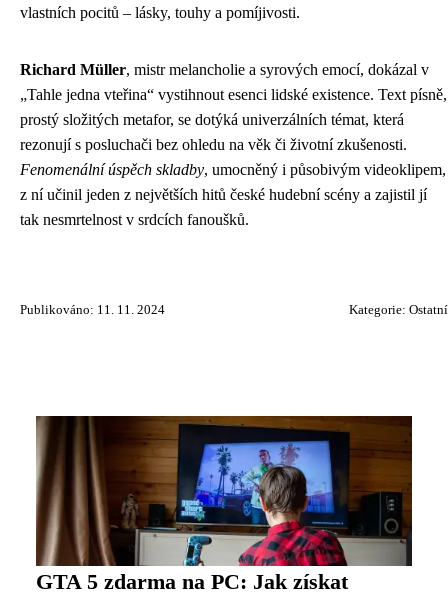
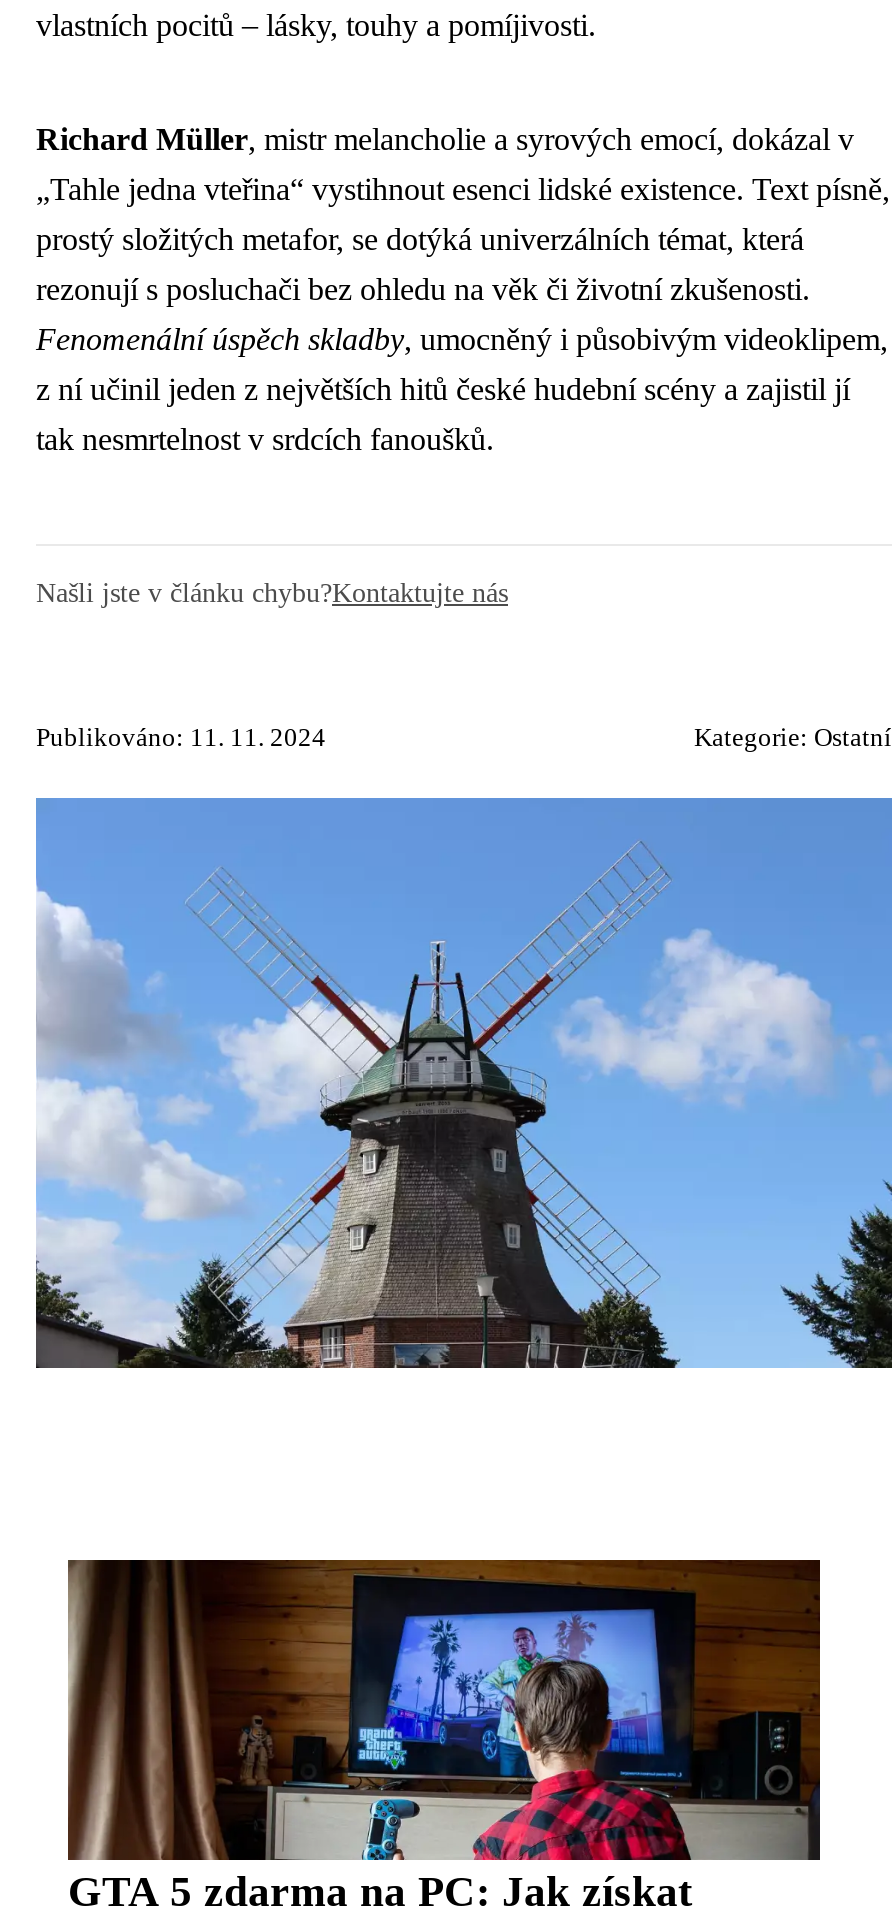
+ Našli jste v článku chybu?Kontaktujte nás

+ [image]
